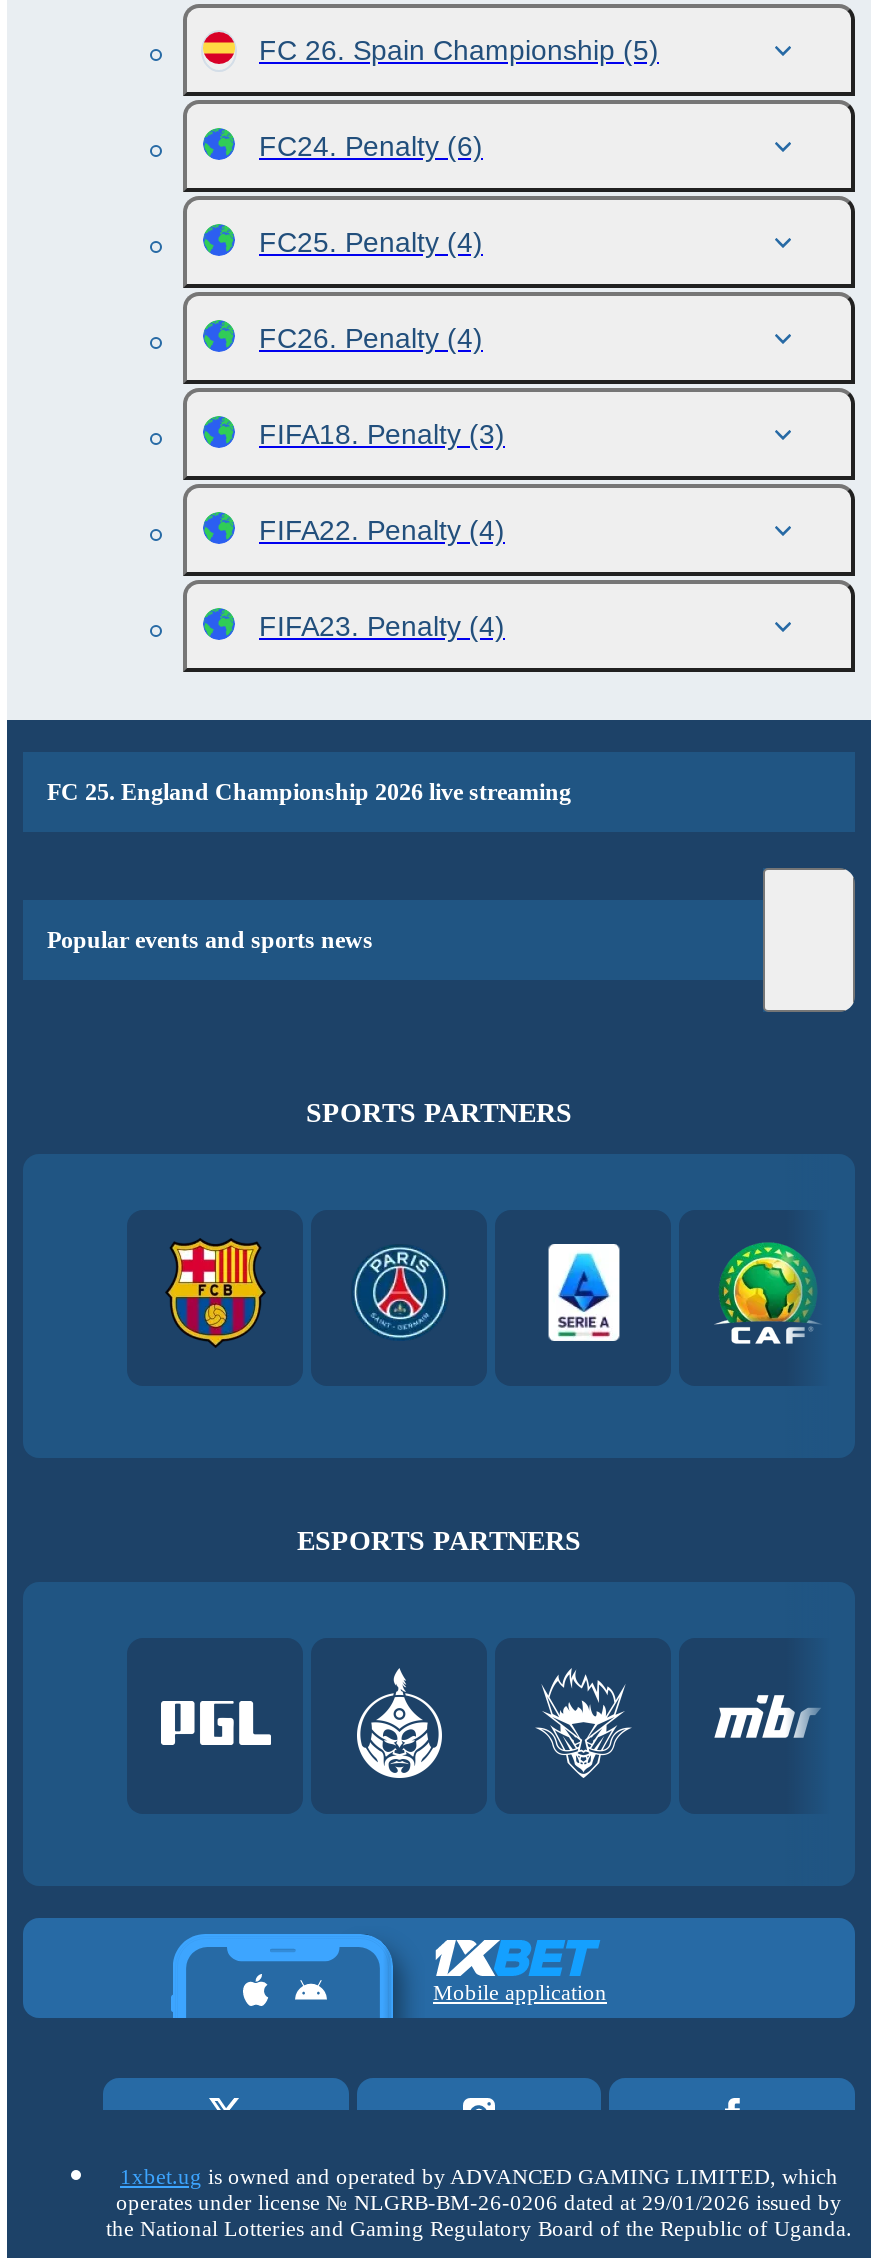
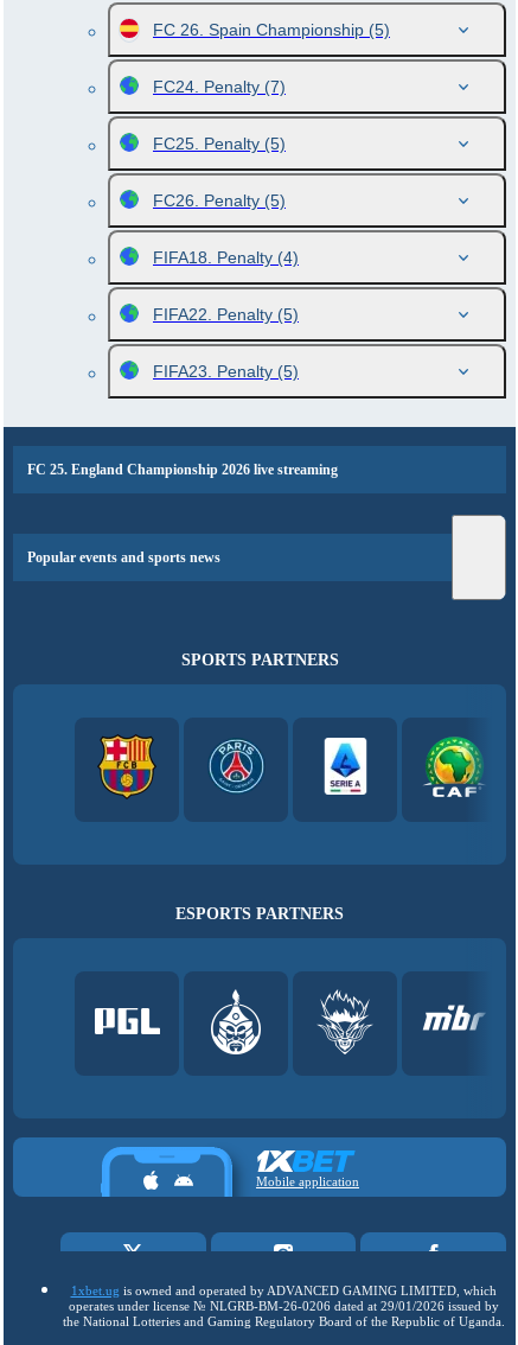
- FC24. Penalty (6)
+ FC24. Penalty (7)

- FC25. Penalty (4)
+ FC25. Penalty (5)

- FC26. Penalty (4)
+ FC26. Penalty (5)

- FIFA18. Penalty (3)
+ FIFA18. Penalty (4)

- FIFA22. Penalty (4)
+ FIFA22. Penalty (5)

- FIFA23. Penalty (4)
+ FIFA23. Penalty (5)
